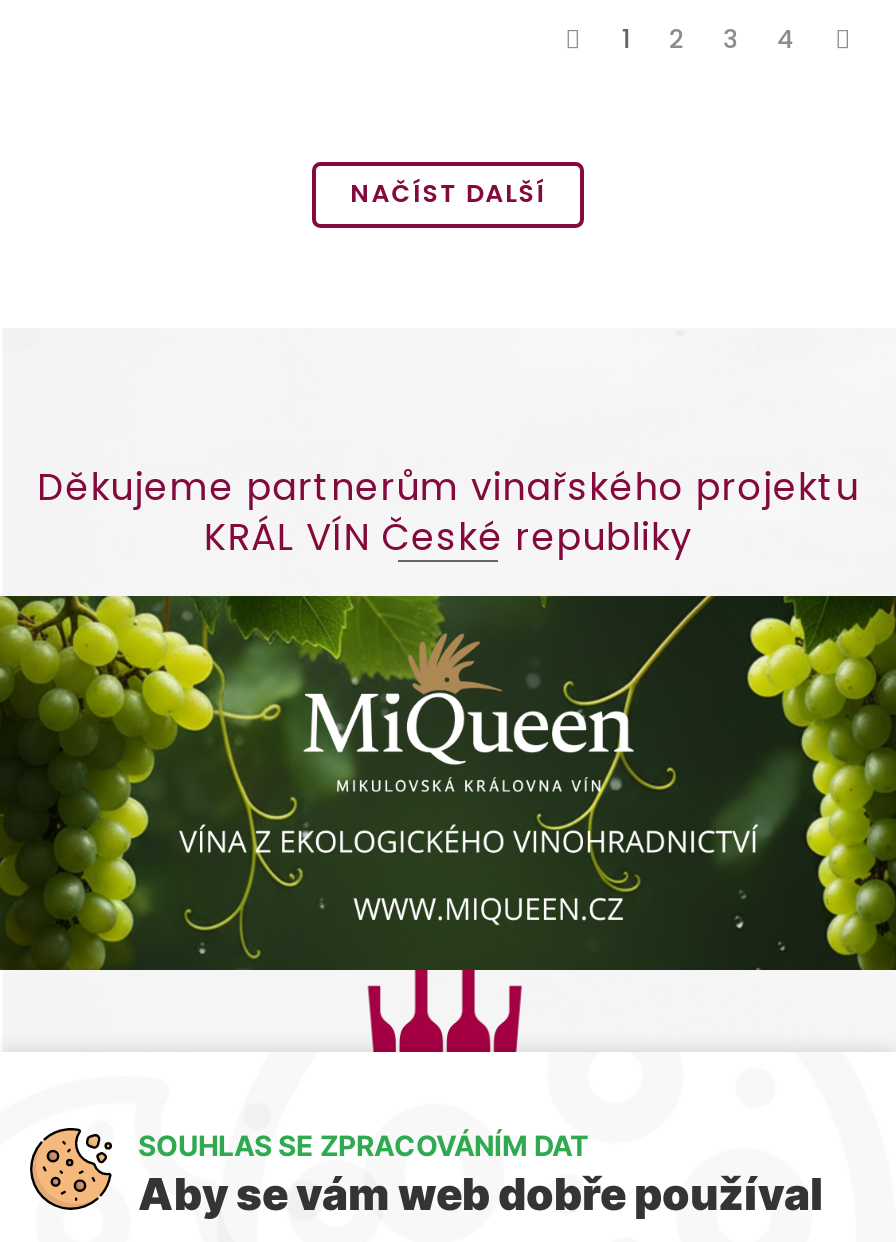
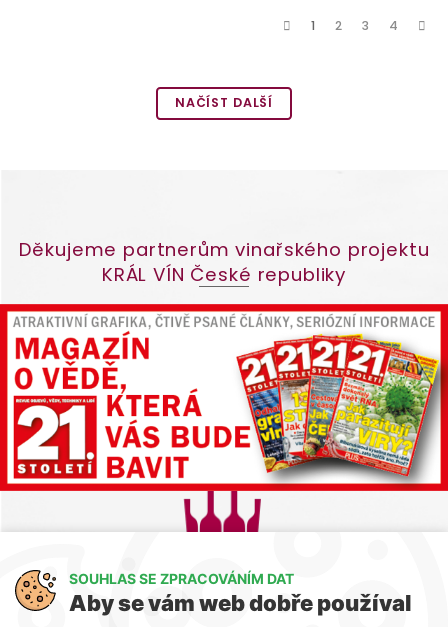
- [image]
+ [image]
